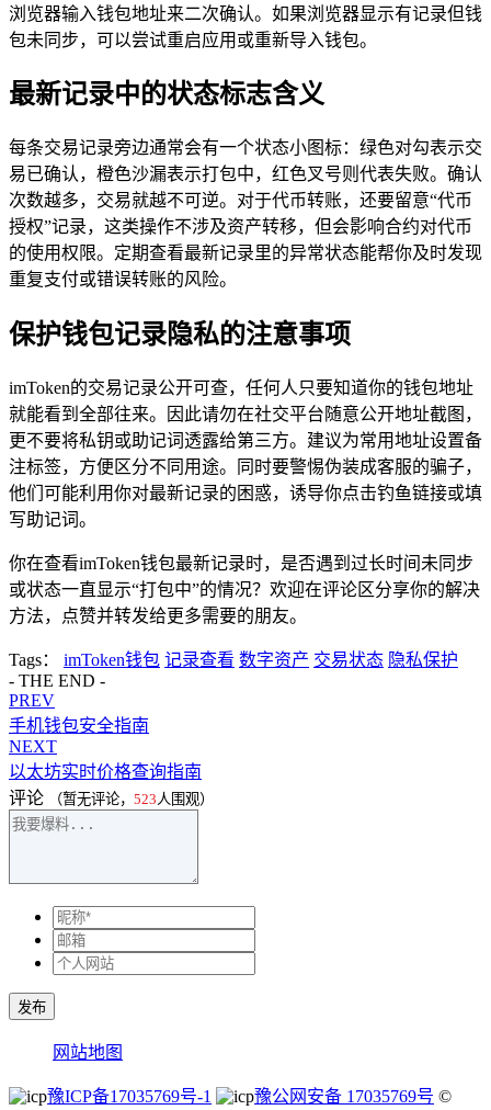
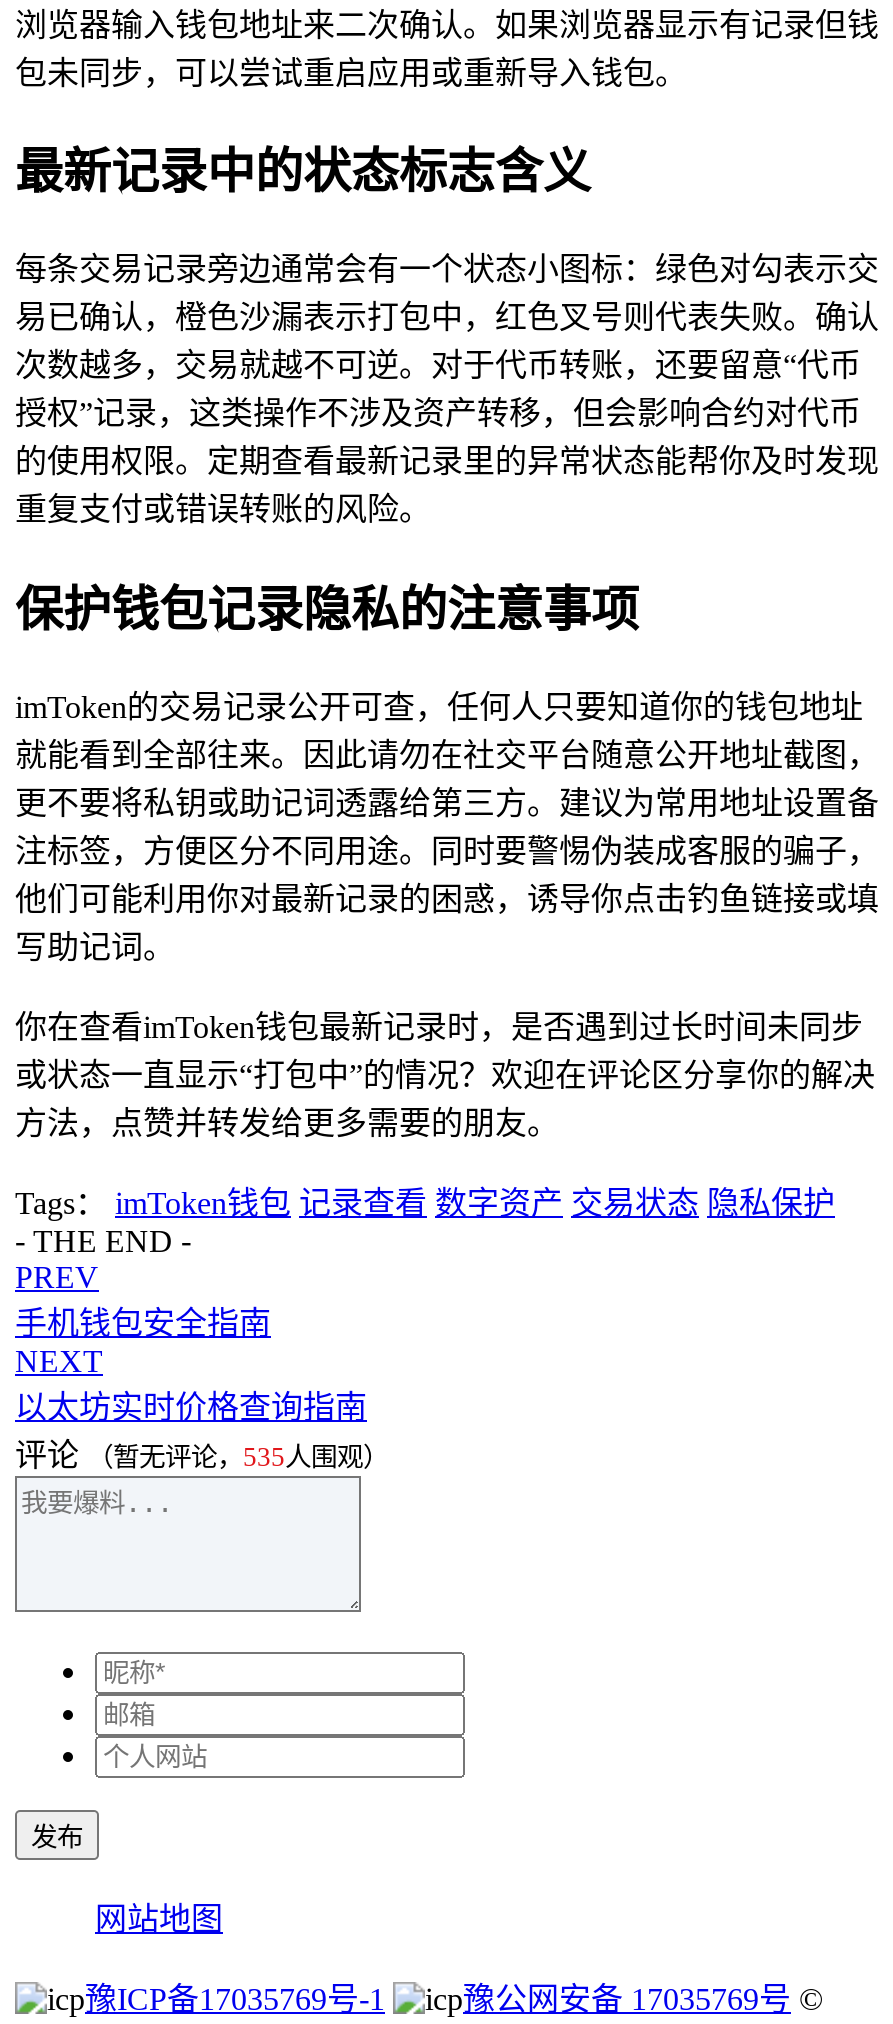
- 评论（暂无评论，523人围观）
+ 评论（暂无评论，535人围观）
